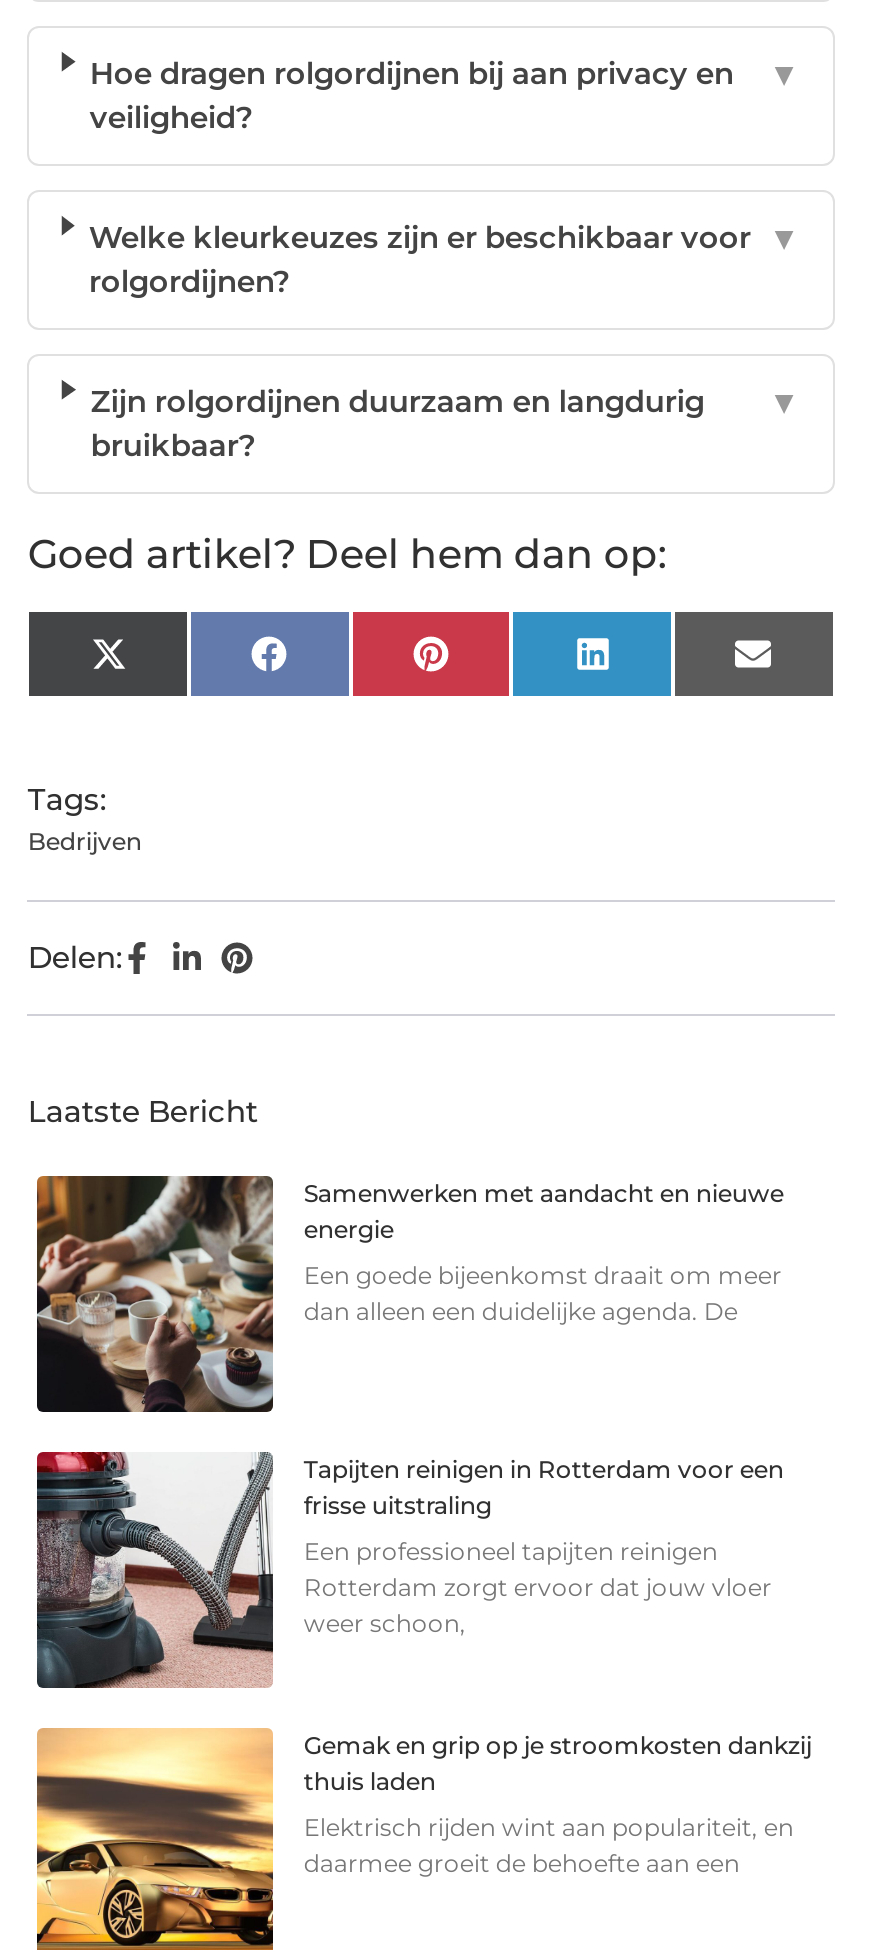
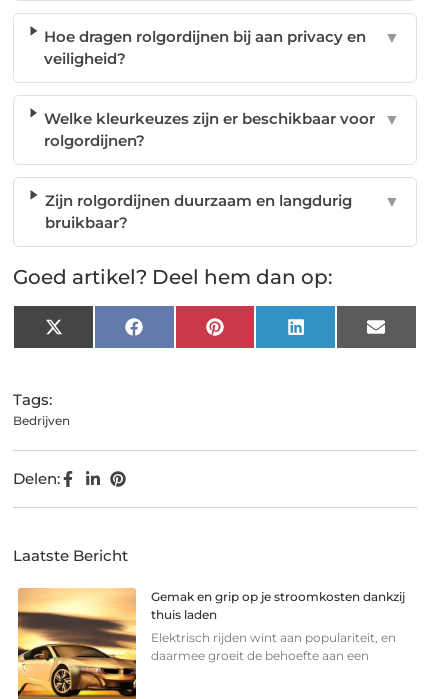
- [image]
- Samenwerken met aandacht en nieuwe
- energie
- Een goede bijeenkomst draait om meer
- dan alleen een duidelijke agenda. De

- [image]
- Tapijten reinigen in Rotterdam voor een
- frisse uitstraling
- Een professioneel tapijten reinigen
- Rotterdam zorgt ervoor dat jouw vloer
- weer schoon,
